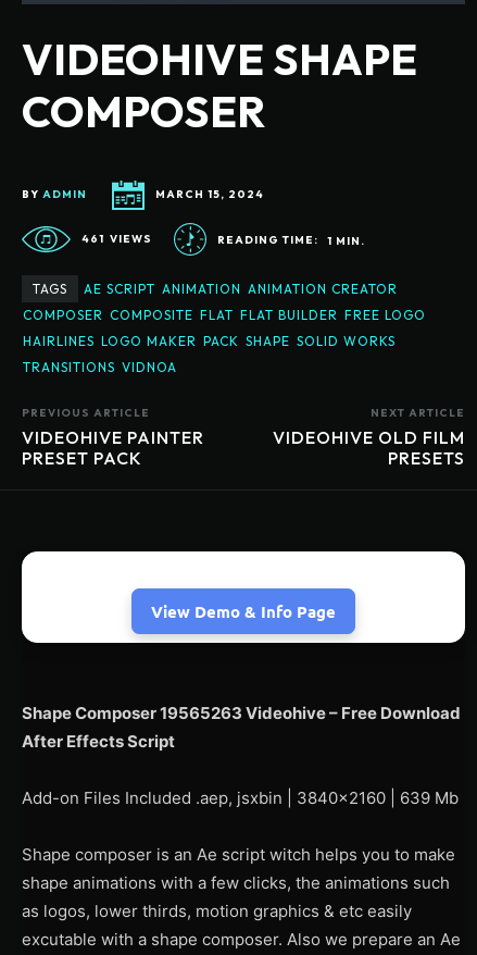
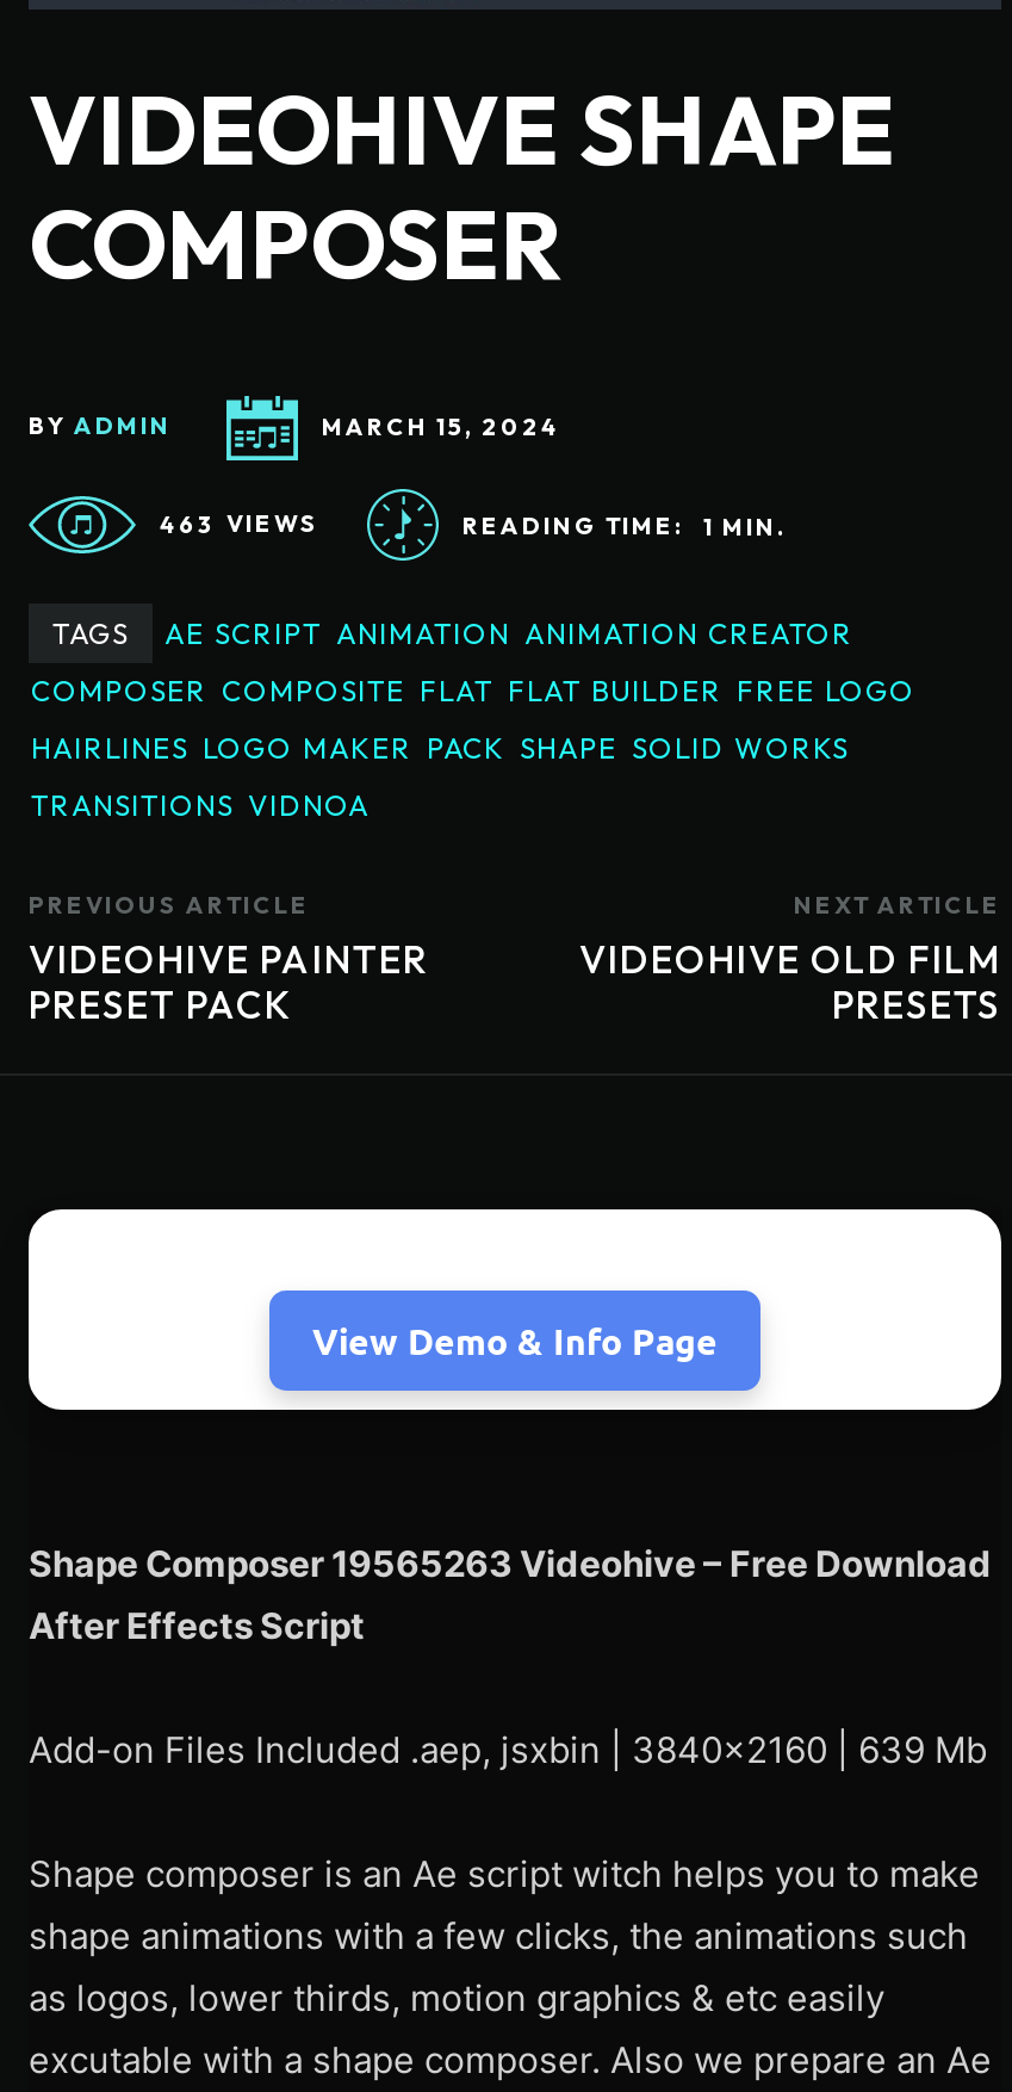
- 461 VIEWS
+ 463 VIEWS
